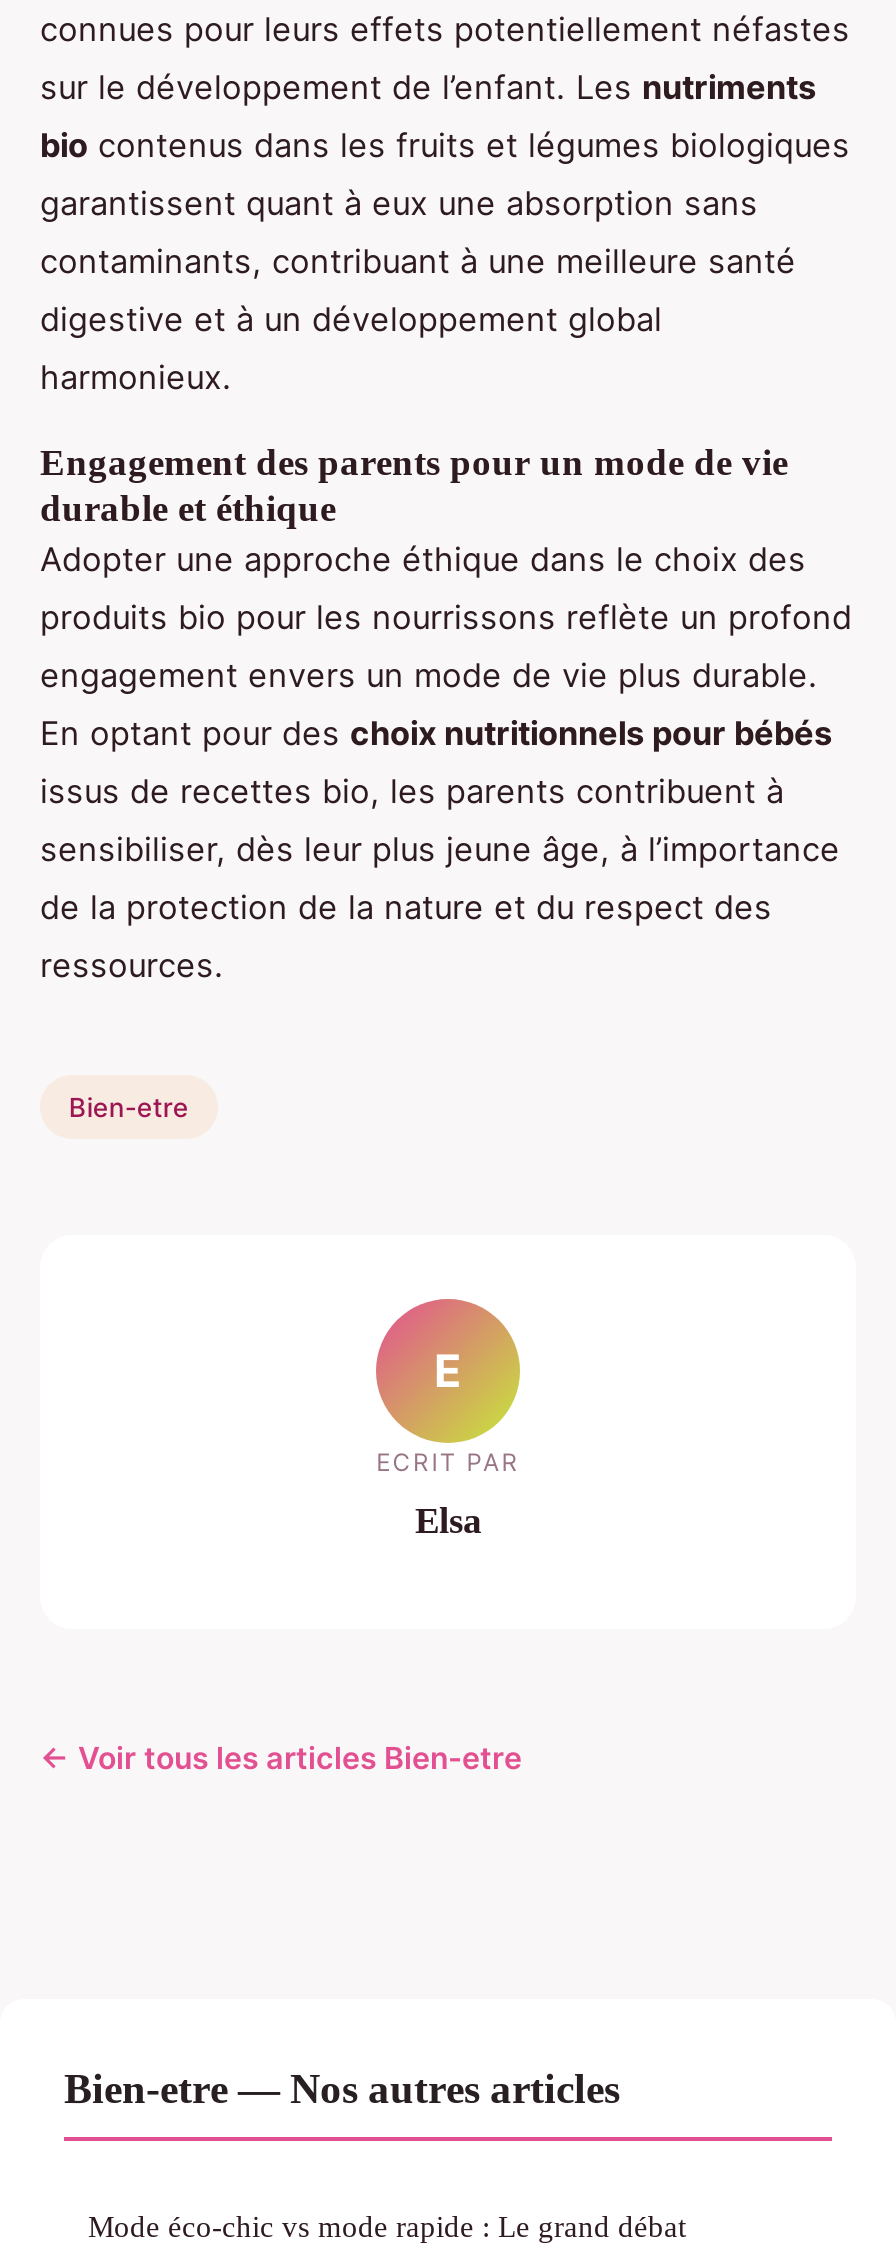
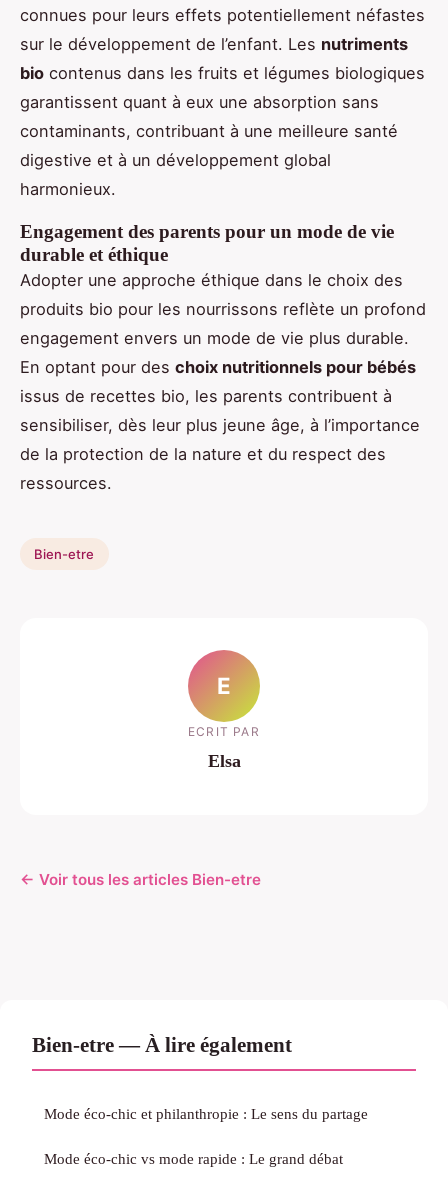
- Bien-etre — Nos autres articles
+ Bien-etre — À lire également
+ Mode éco-chic et philanthropie : Le sens du partage
